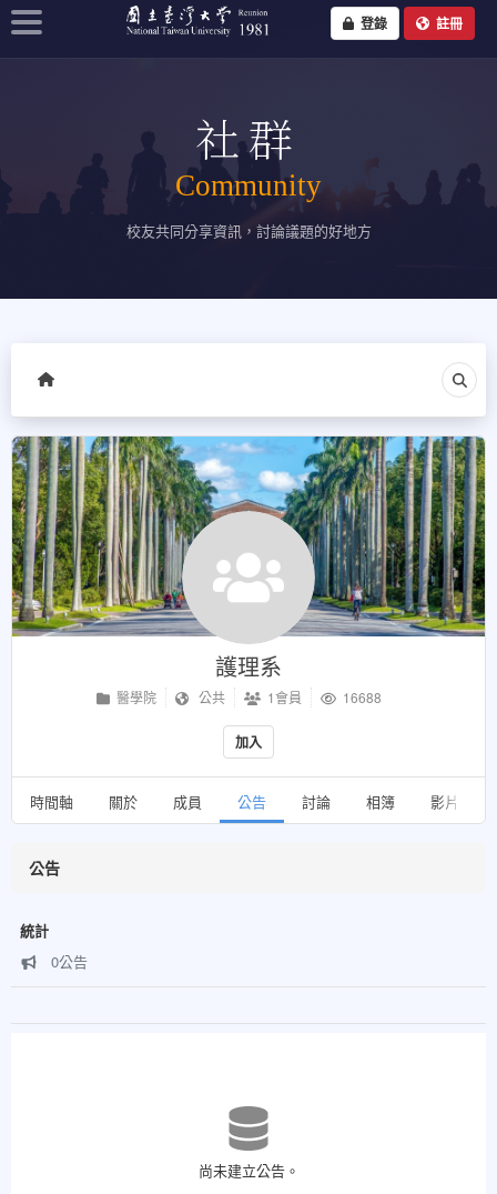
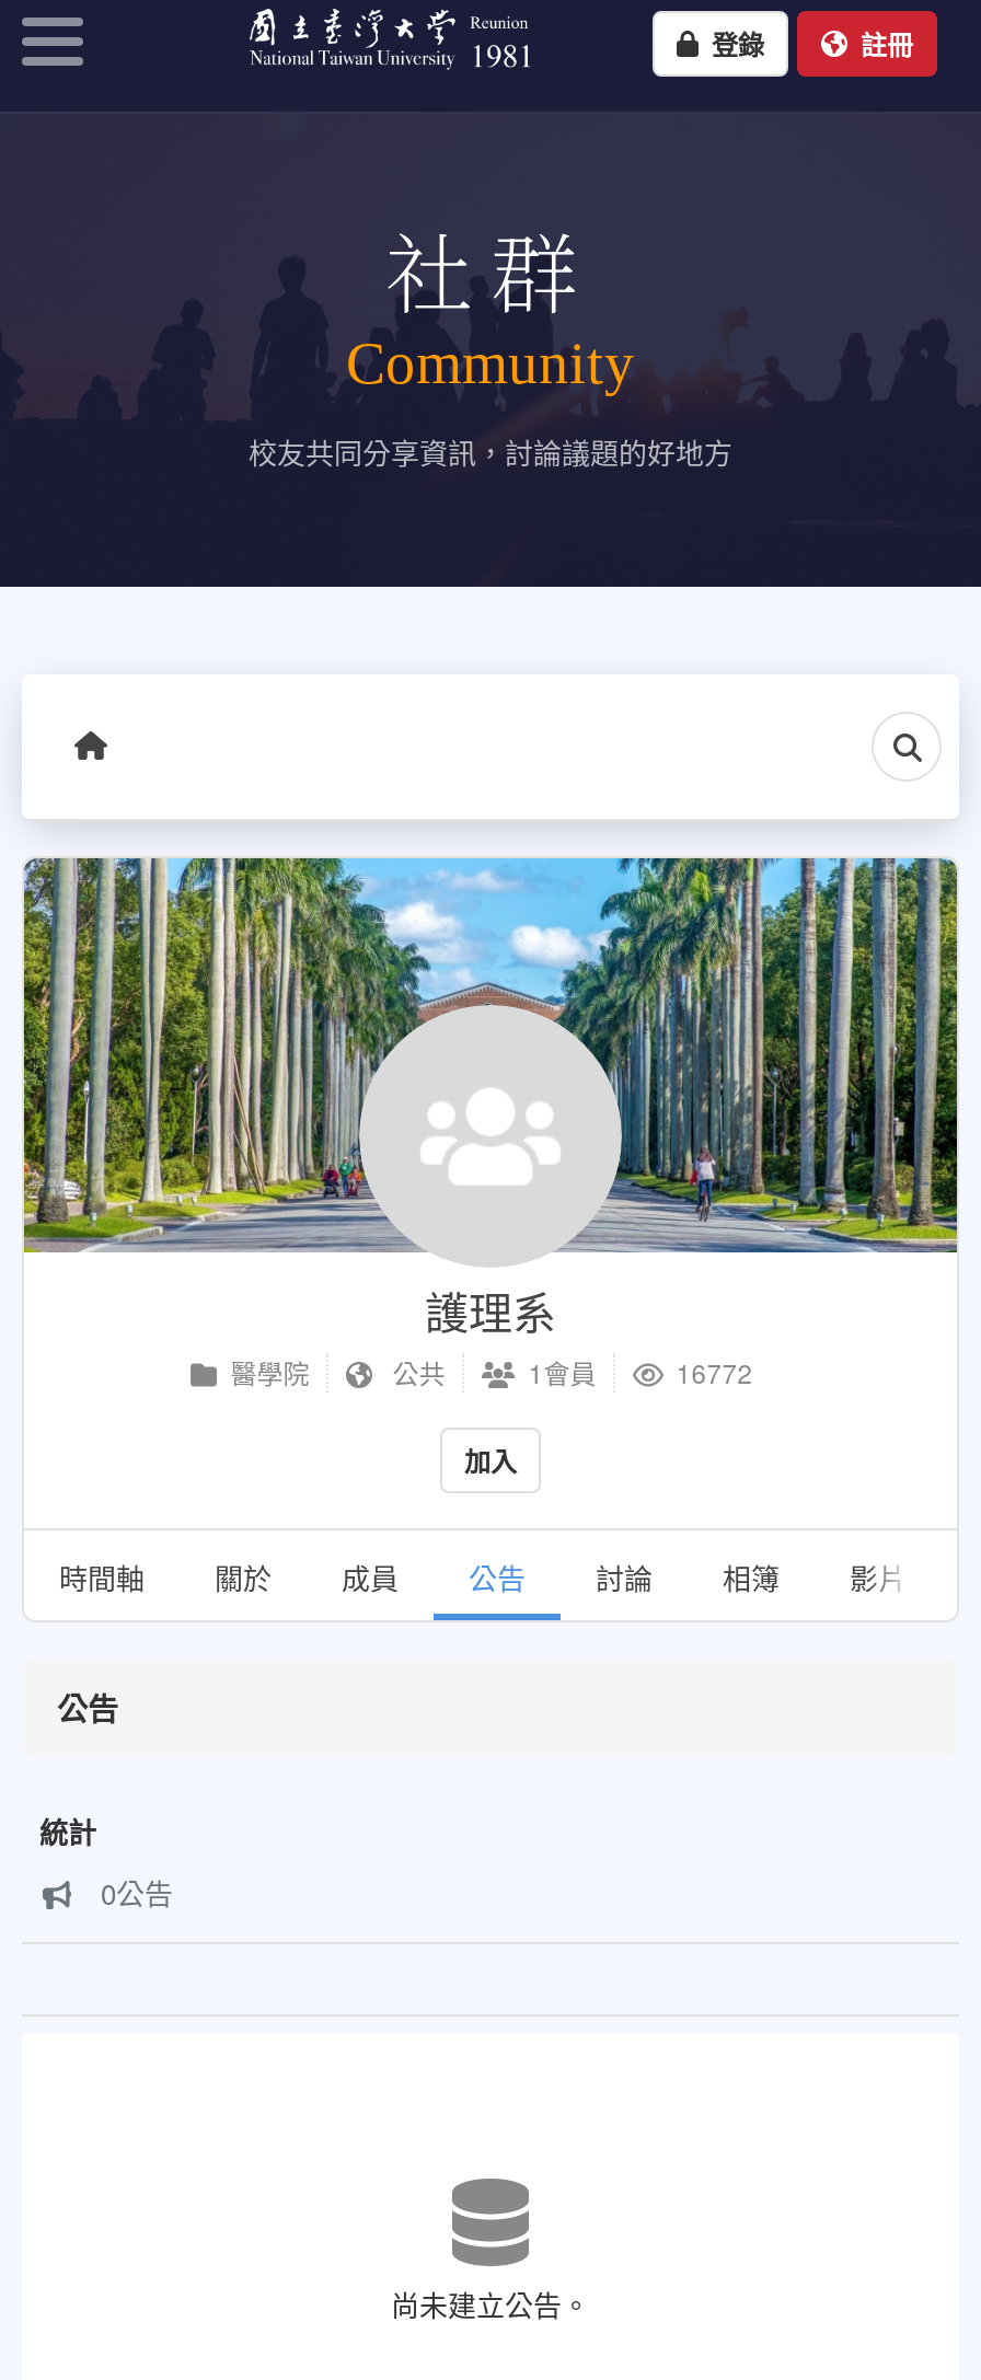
- 醫學院 公共 1會員 16688
+ 醫學院 公共 1會員 16772
